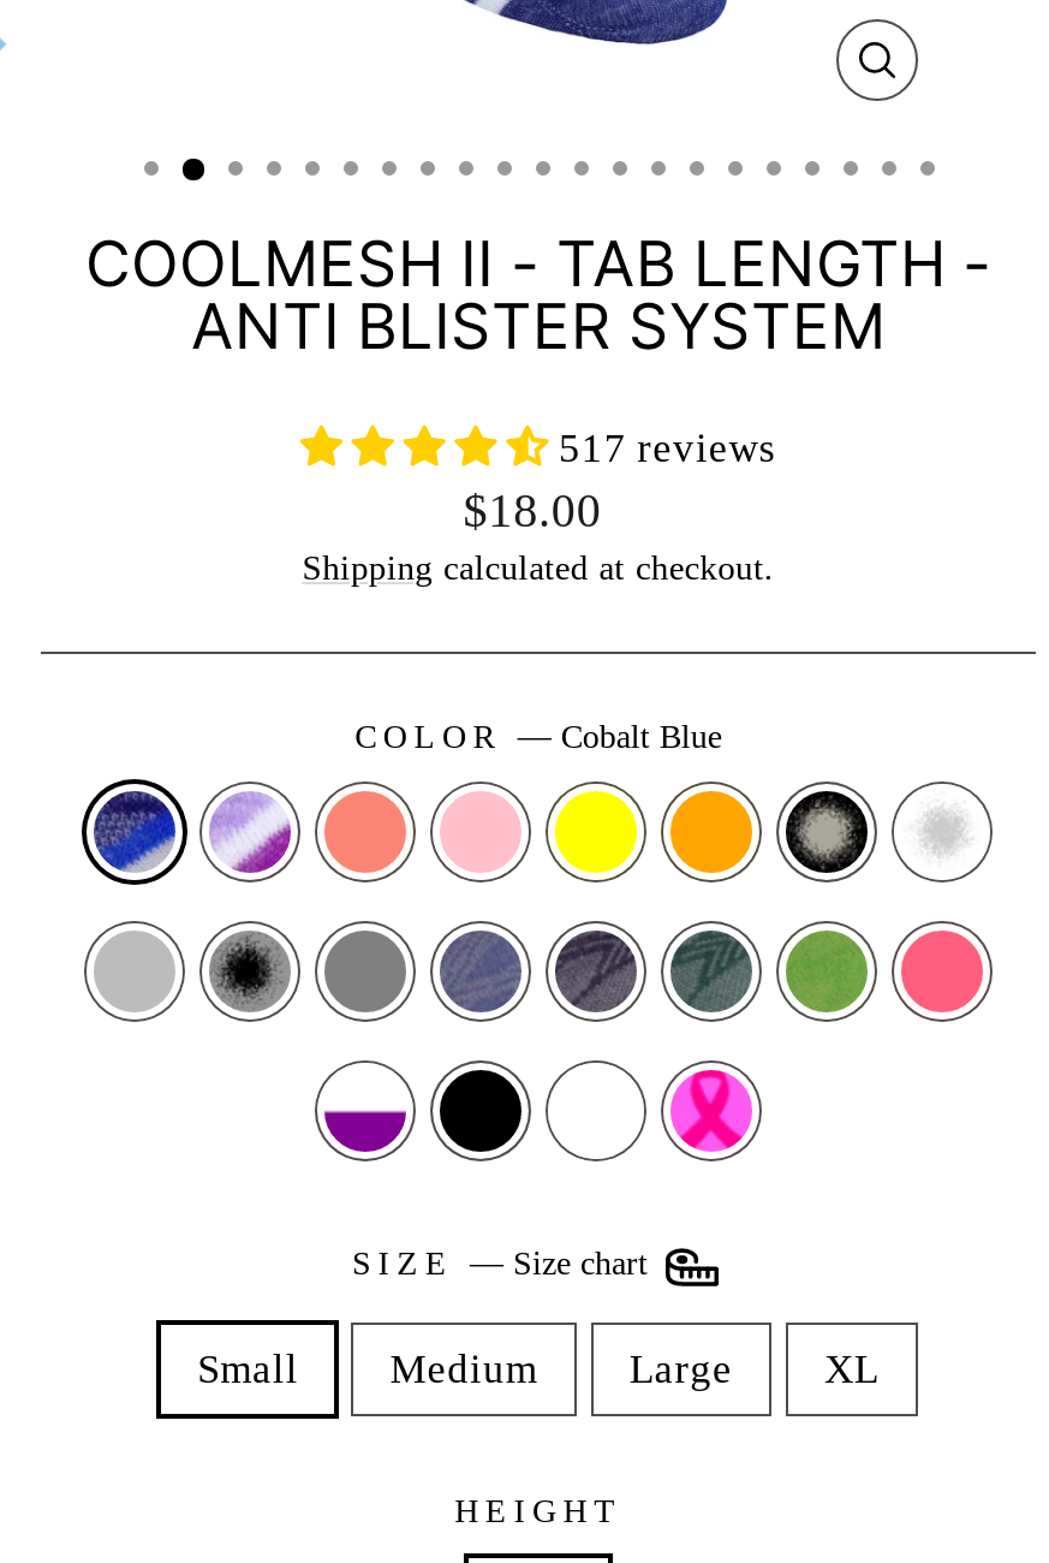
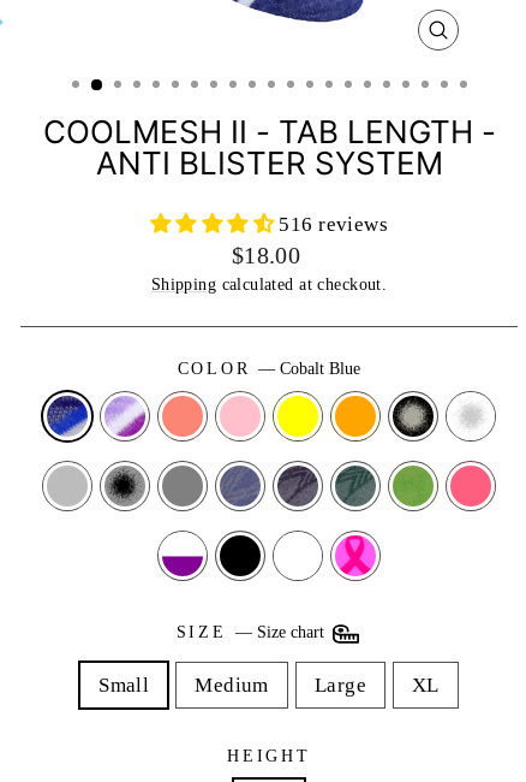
- 517 reviews
+ 516 reviews
